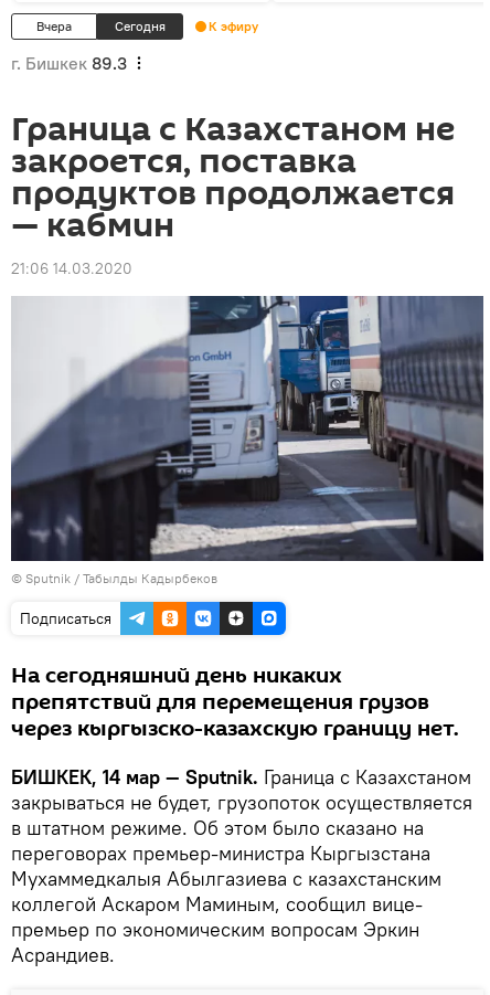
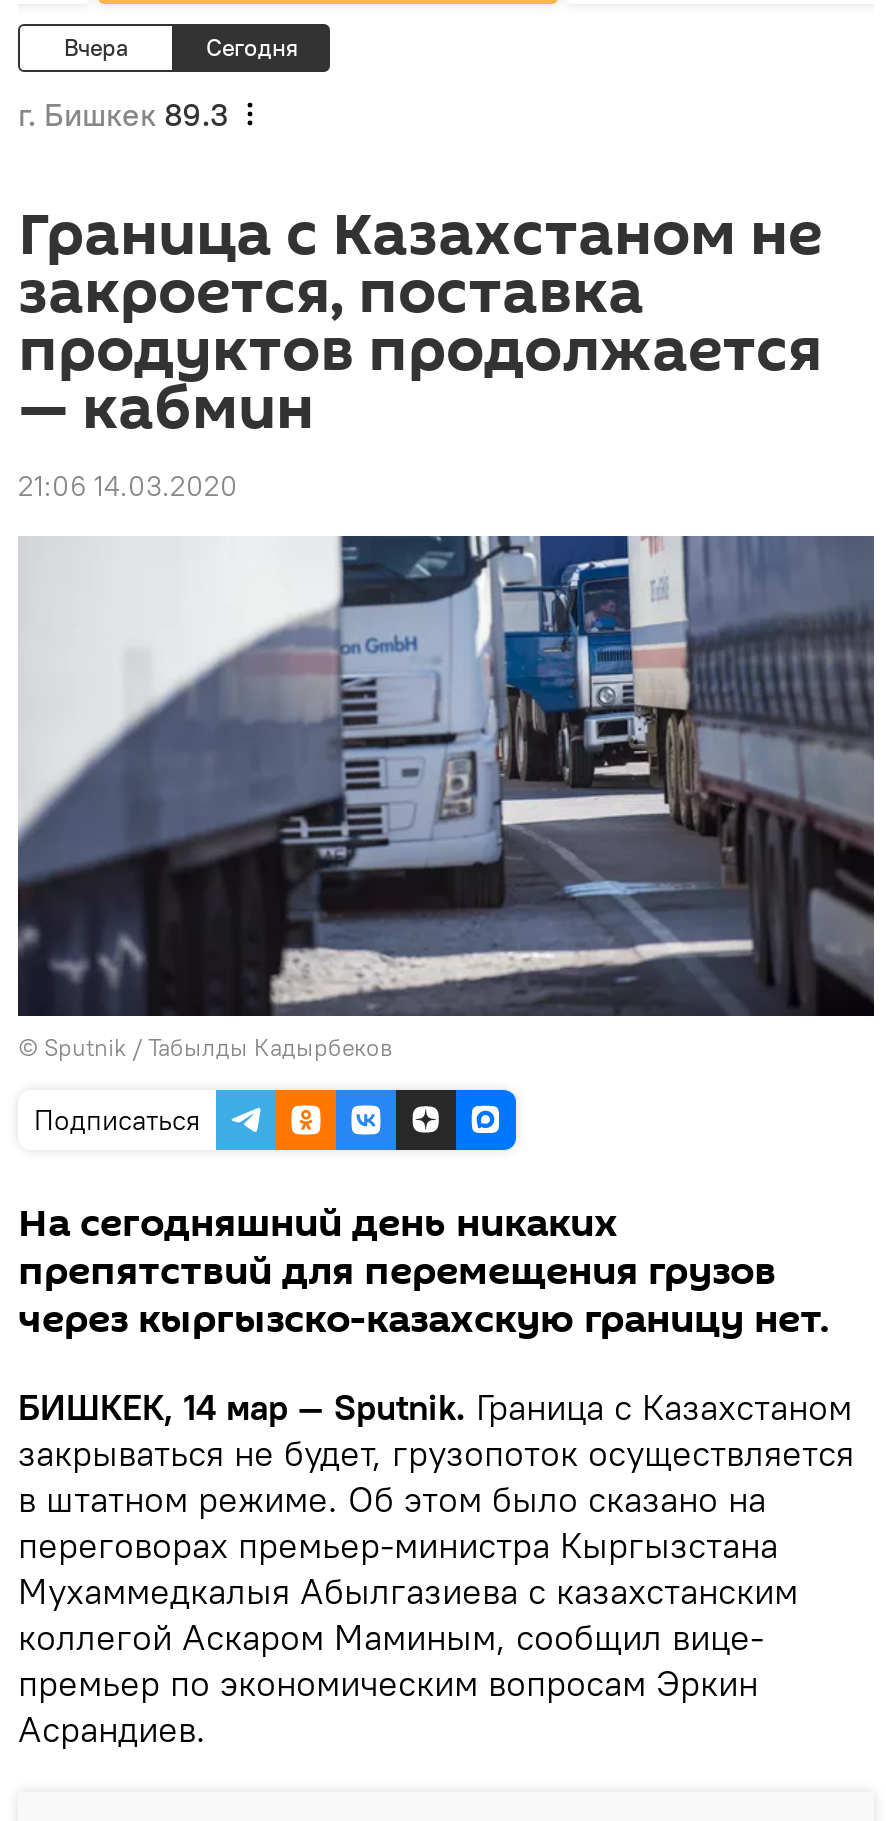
- К эфиру
